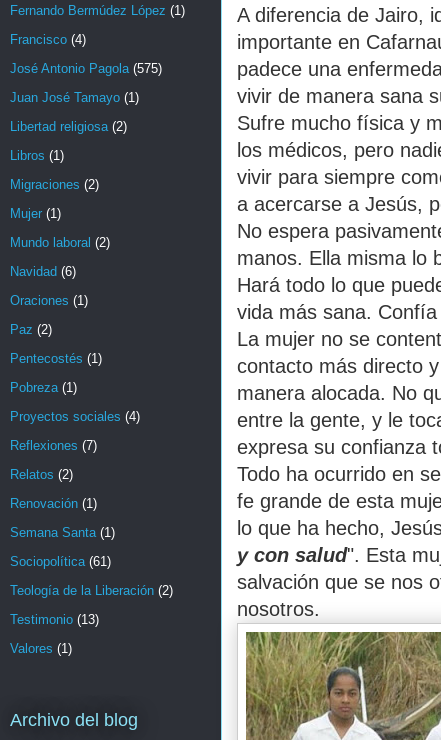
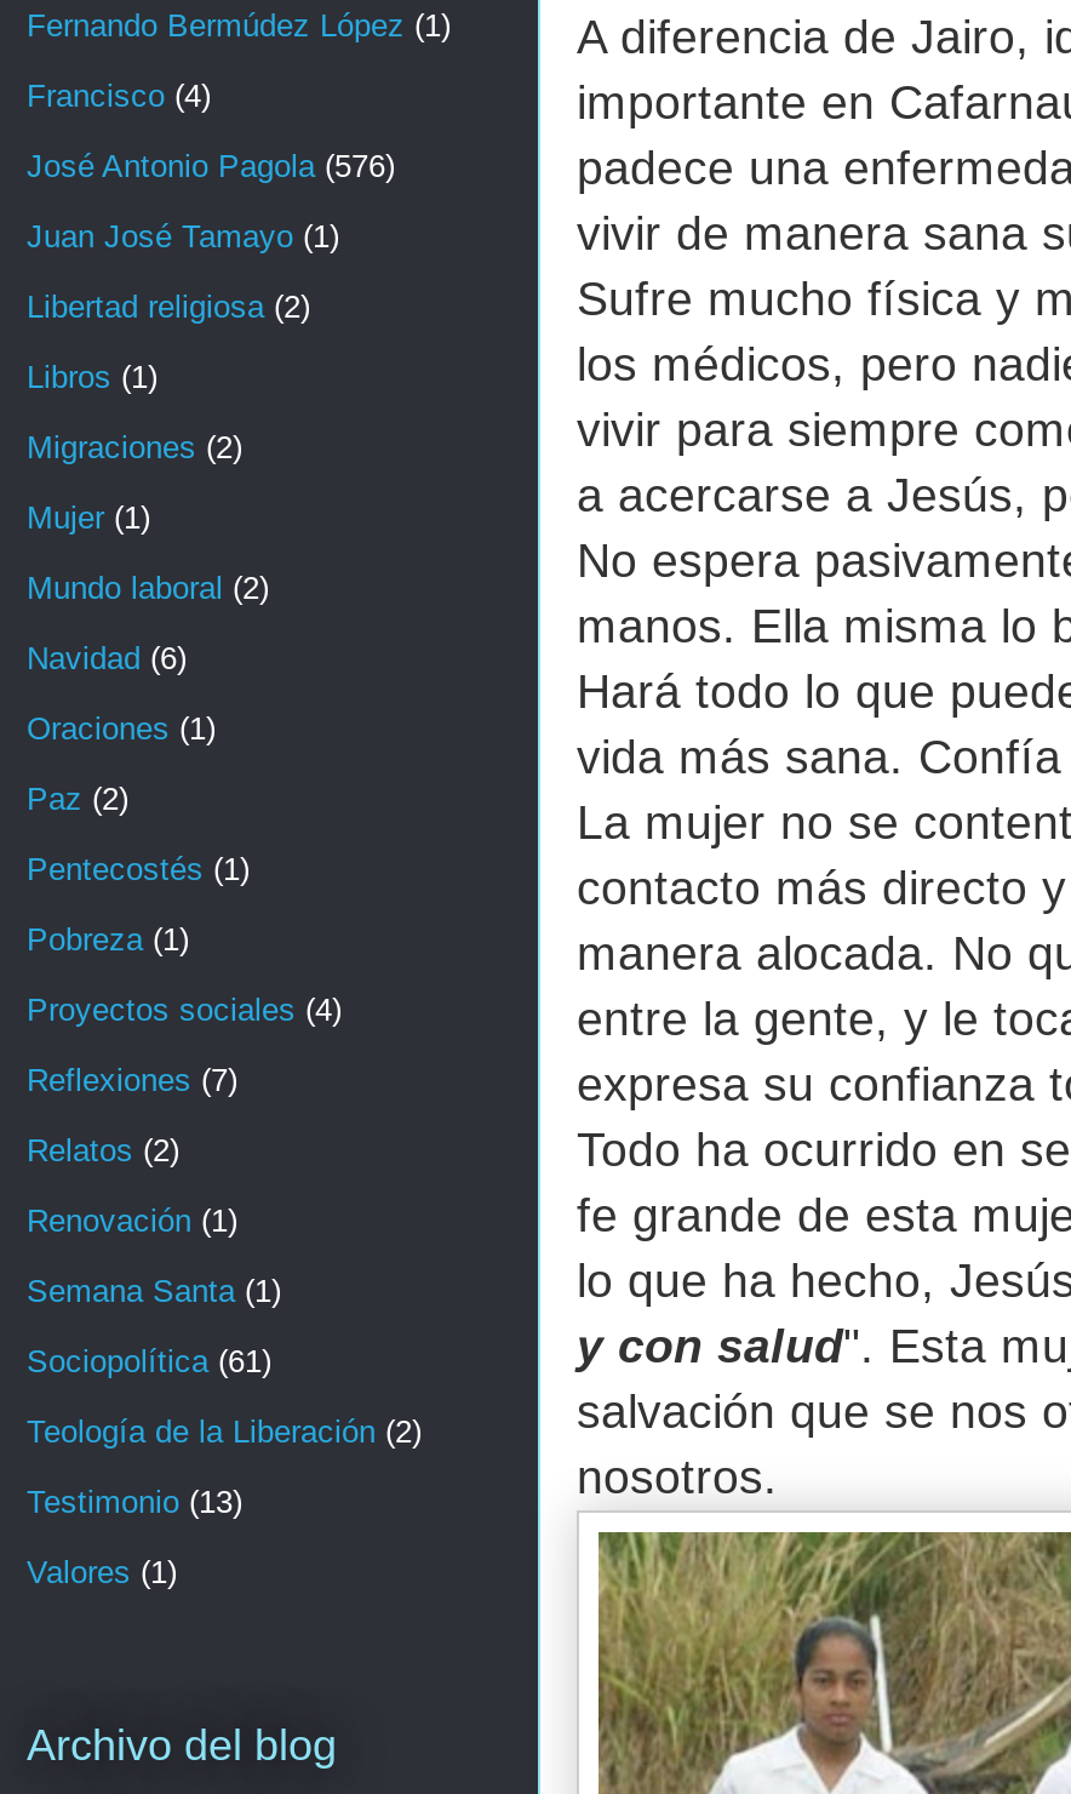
- José Antonio Pagola (575)
+ José Antonio Pagola (576)
